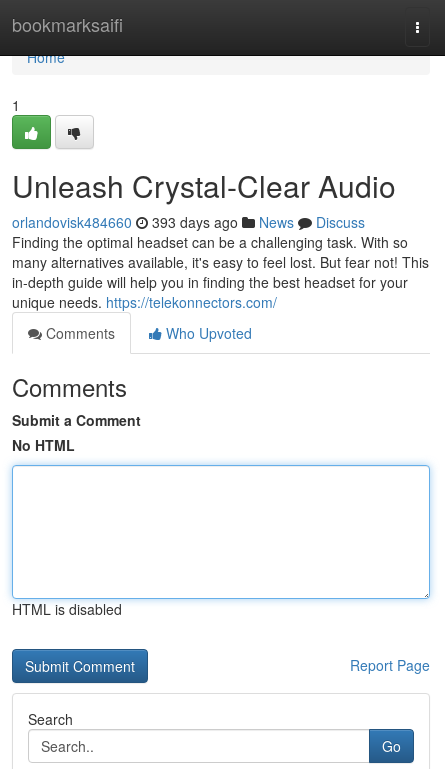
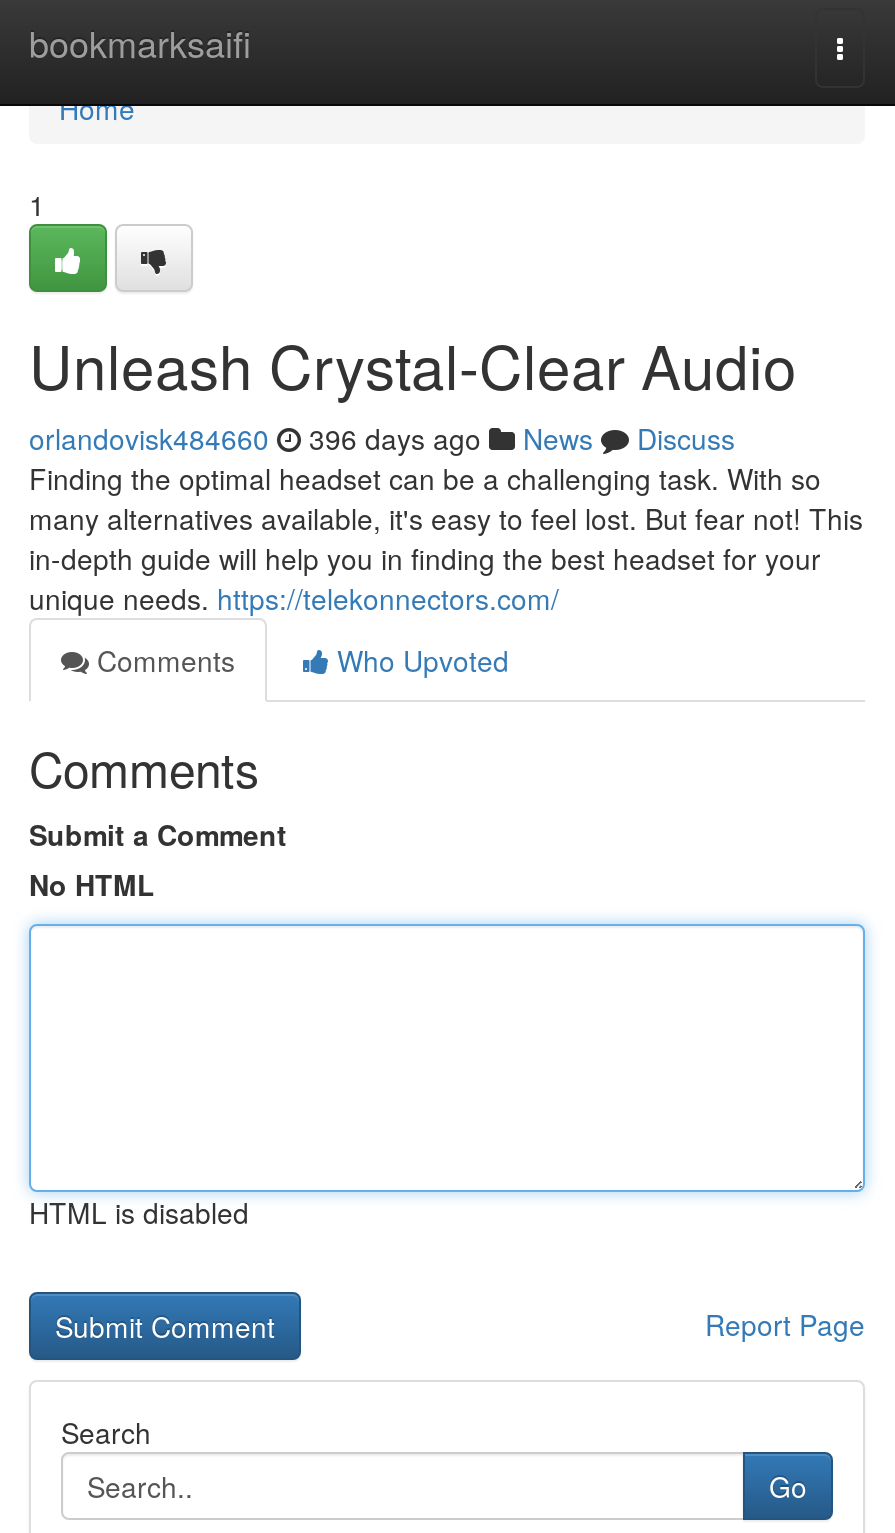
- orlandovisk484660 393 days ago News Discuss
+ orlandovisk484660 396 days ago News Discuss
